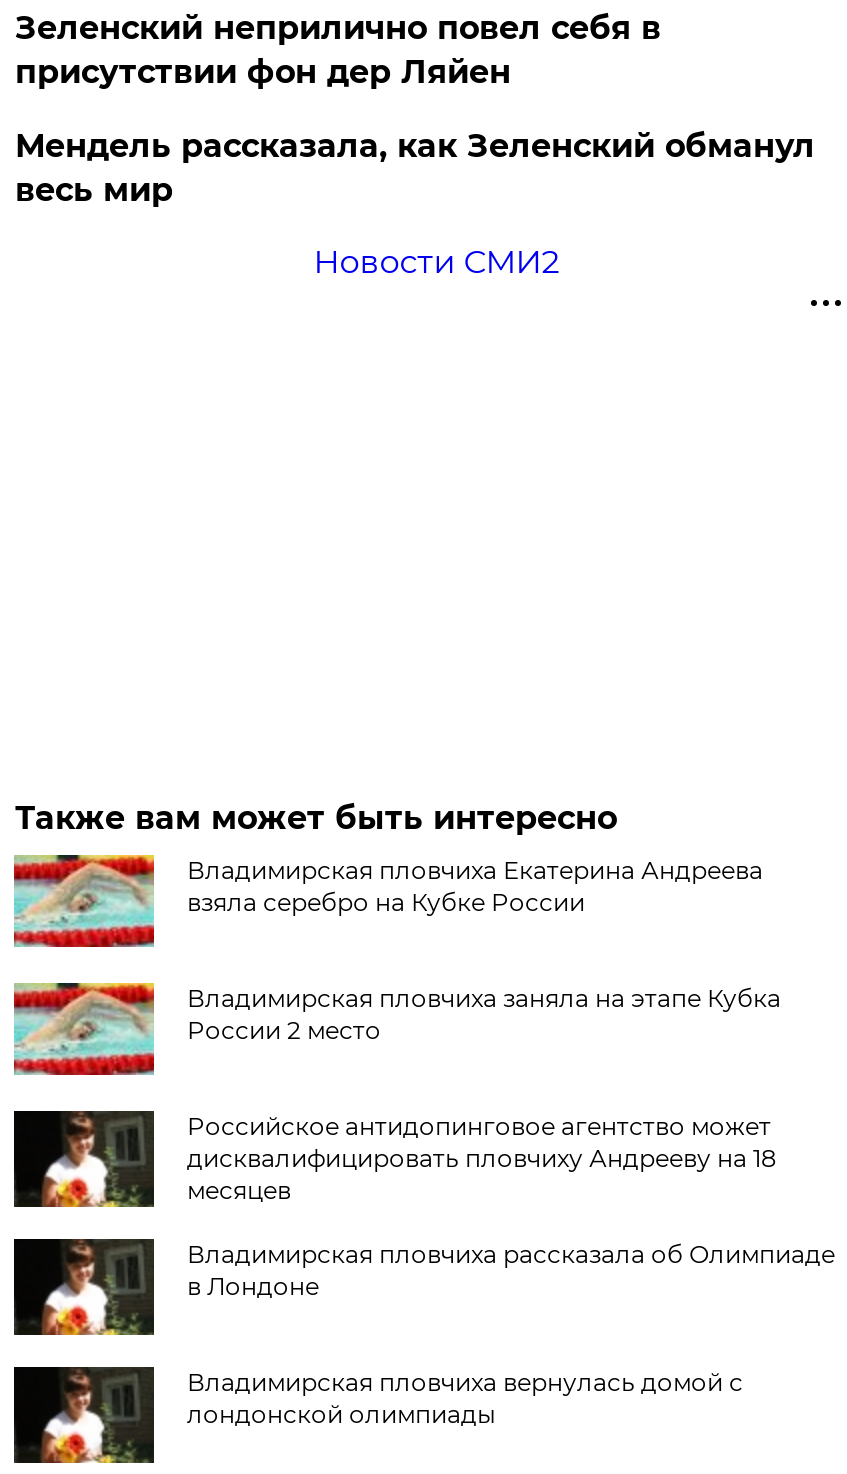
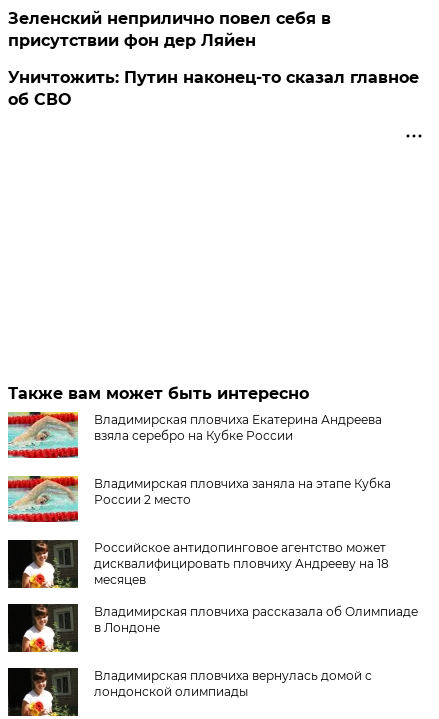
- Мендель рассказала, как Зеленский обманул
- весь мир
- Новости СМИ2
+ Уничтожить: Путин наконец-то сказал главное
+ об СВО
